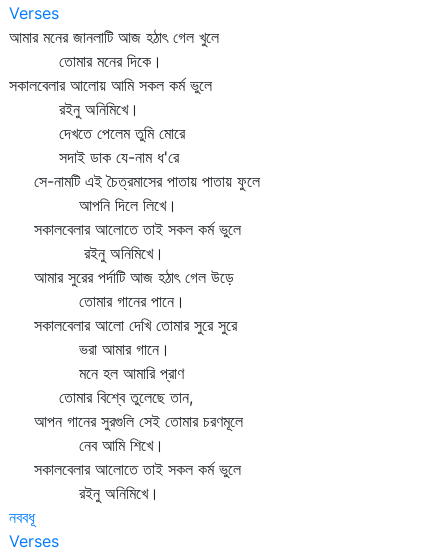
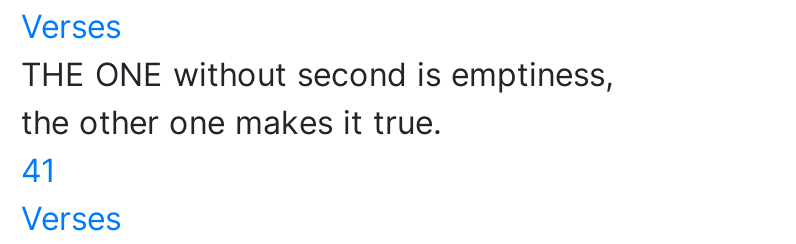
- আমার মনের জানলাটি আজ হঠাৎ গেল খুলে
- তোমার মনের দিকে।
- সকালবেলার আলোয় আমি সকল কর্ম ভুলে
- রইনু অনিমিখে।
- দেখতে পেলেম তুমি মোরে
- সদাই ডাক যে-নাম ধ'রে
- সে-নামটি এই চৈত্রমাসের পাতায় পাতায় ফুলে
- আপনি দিলে লিখে।
- সকালবেলার আলোতে তাই সকল কর্ম ভুলে
- রইনু অনিমিখে।
- আমার সুরের পর্দাটি আজ হঠাৎ গেল উড়ে
- তোমার গানের পানে।
- সকালবেলার আলো দেখি তোমার সুরে সুরে
- ভরা আমার গানে।
- মনে হল আমারি প্রাণ
- তোমার বিশ্বে তুলেছে তান,
- আপন গানের সুরগুলি সেই তোমার চরণমূলে
- নেব আমি শিখে।
- সকালবেলার আলোতে তাই সকল কর্ম ভুলে
- রইনু অনিমিখে।
- নববধূ
+ THE ONE without second is emptiness,
+ the other one makes it true.
+ 41
